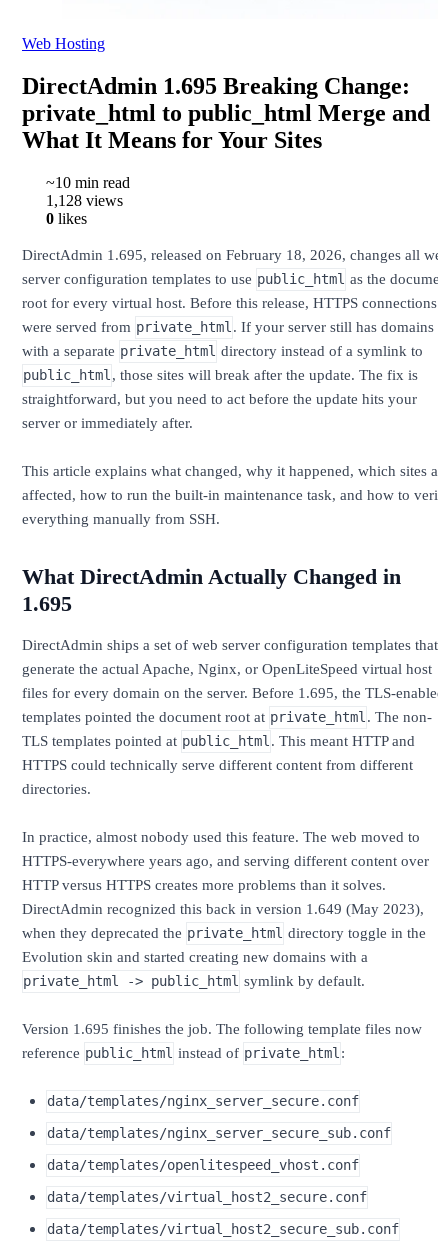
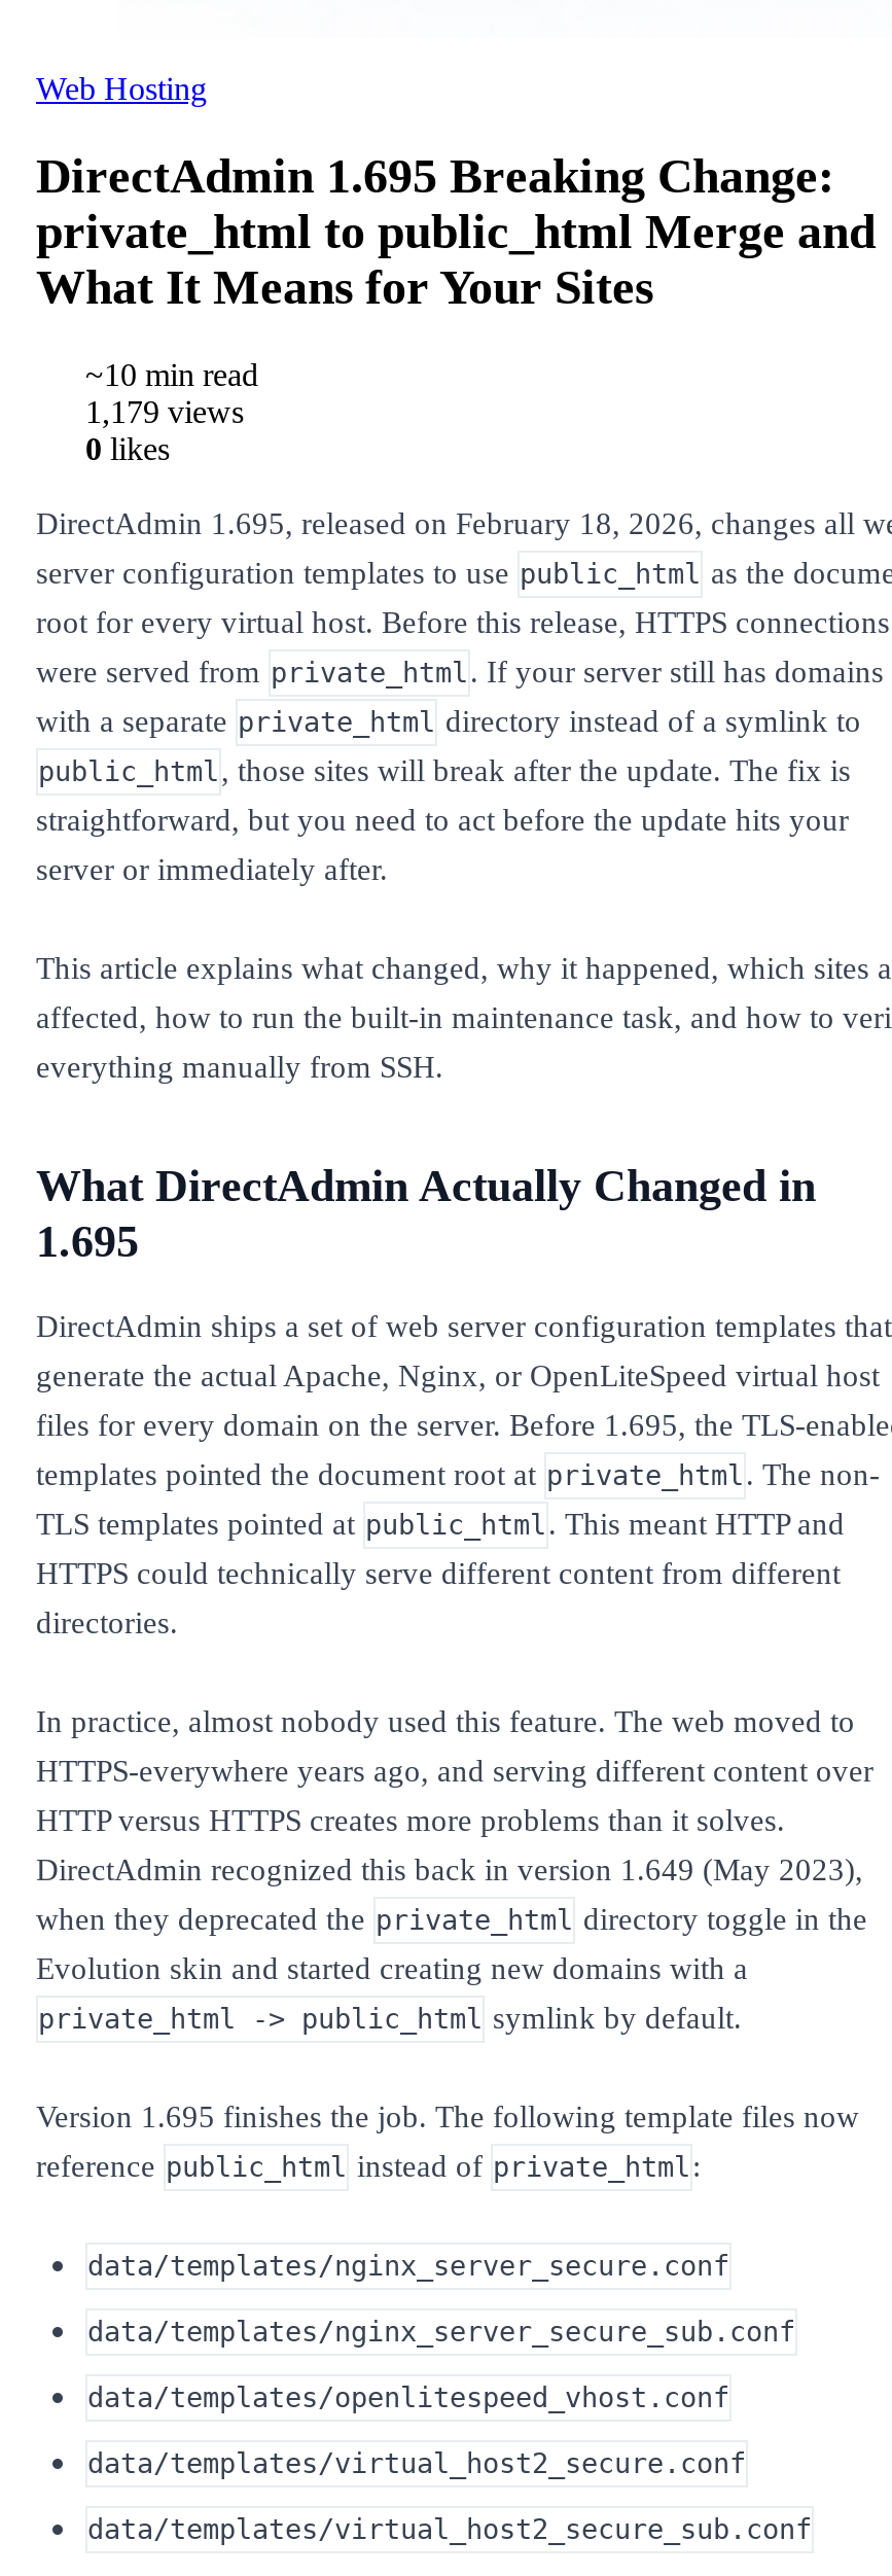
- 1,128 views
+ 1,179 views
